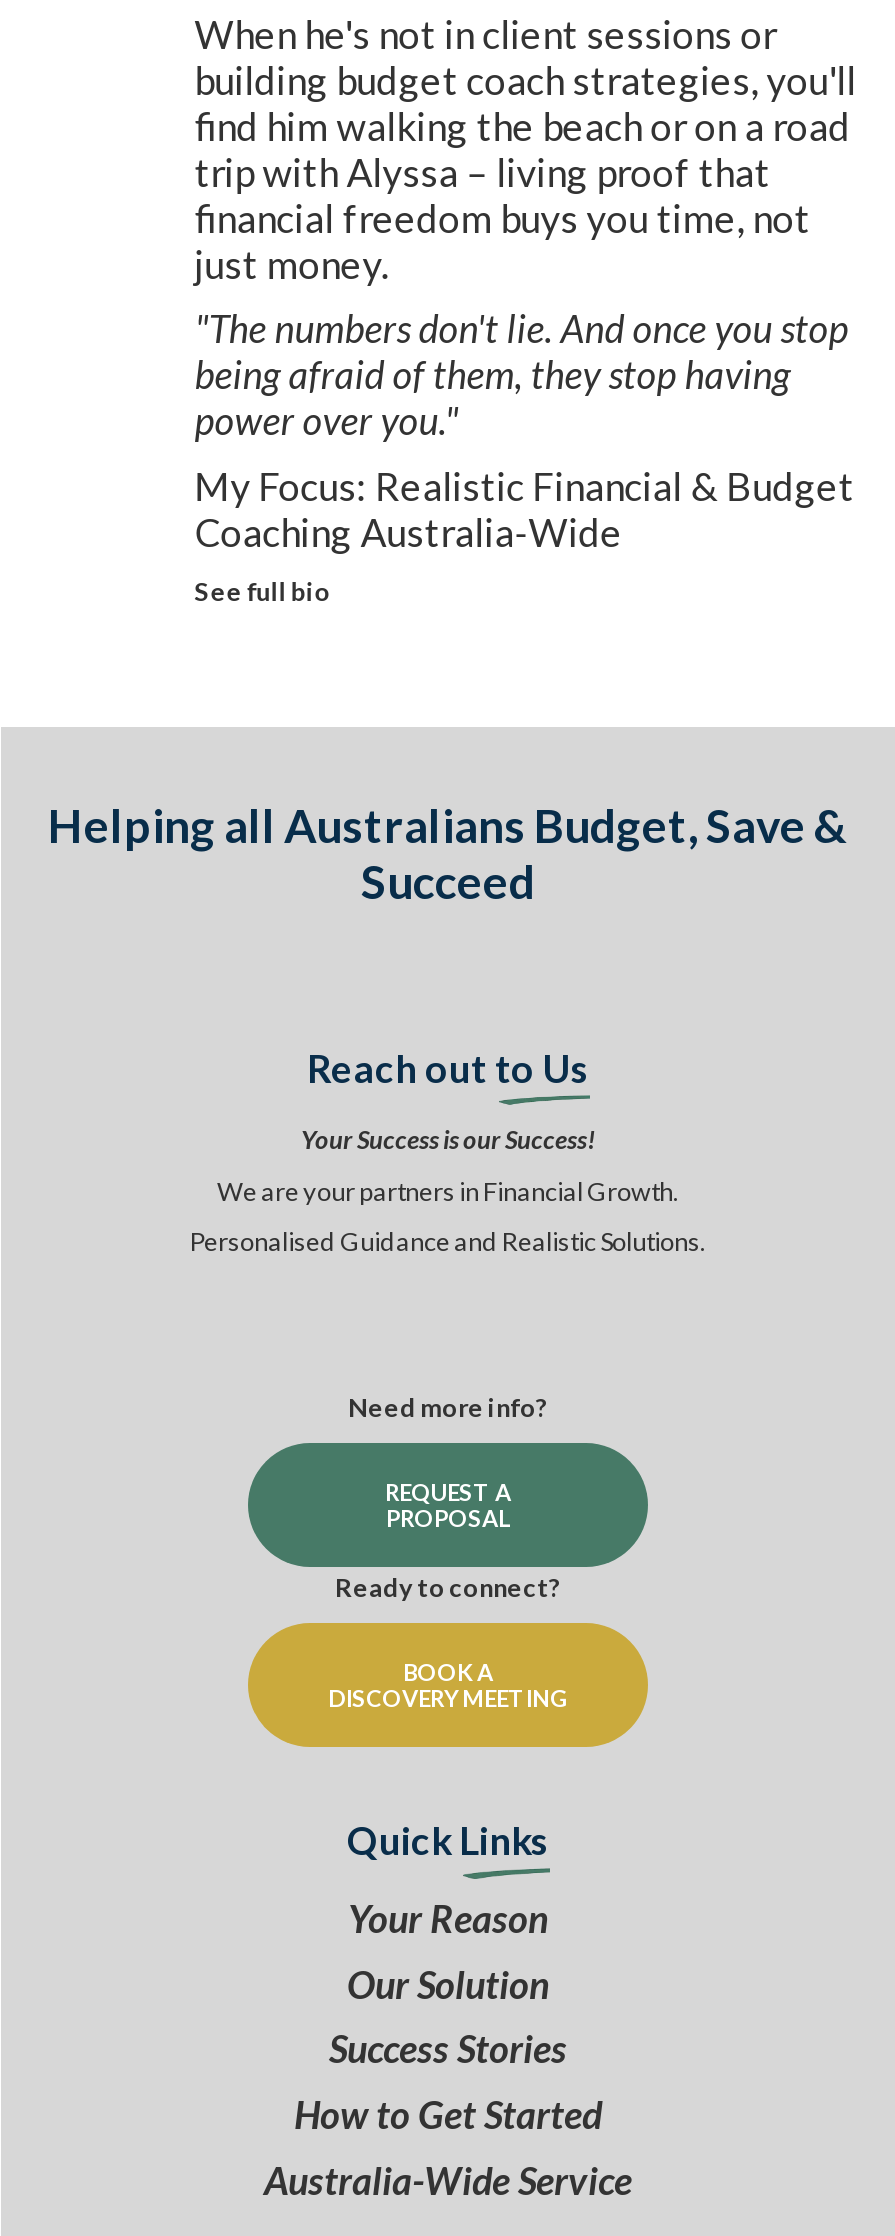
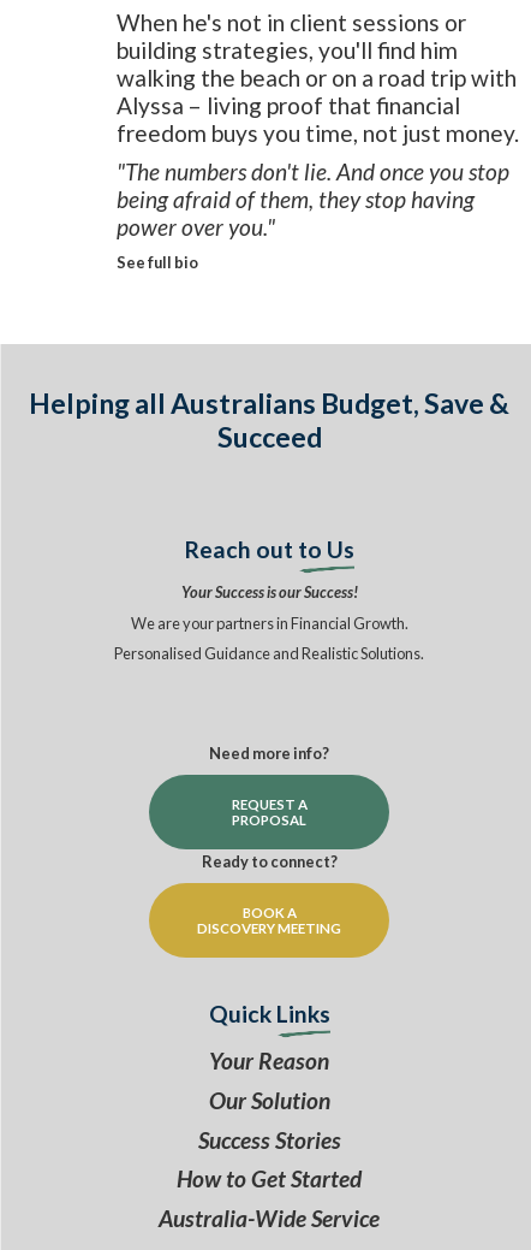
- building budget coach strategies, you'll
- find him walking the beach or on a road
- trip with Alyssa – living proof that
- financial freedom buys you time, not
- just money.
+ building strategies, you'll find him
+ walking the beach or on a road trip with
+ Alyssa – living proof that financial
+ freedom buys you time, not just money.

- My Focus: Realistic Financial & Budget
- Coaching Australia-Wide
